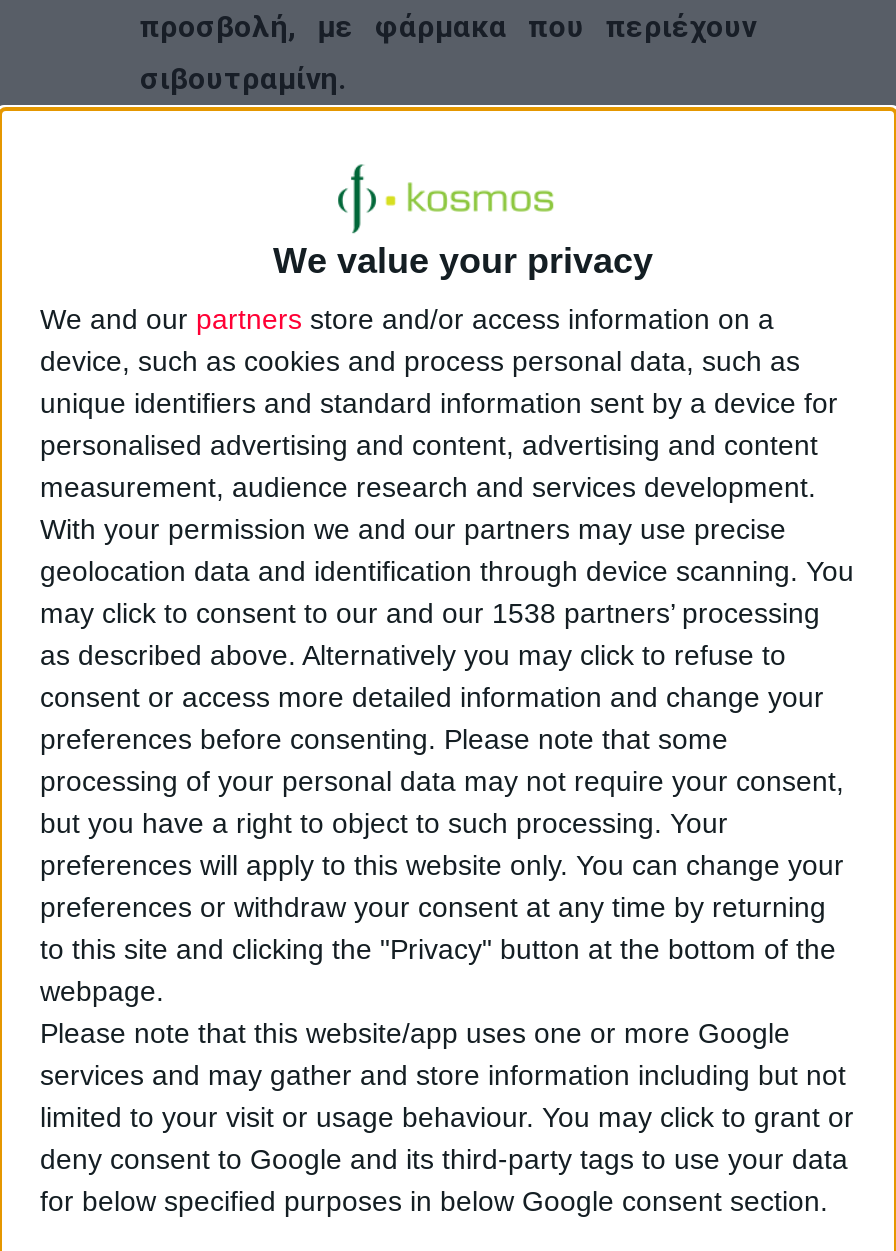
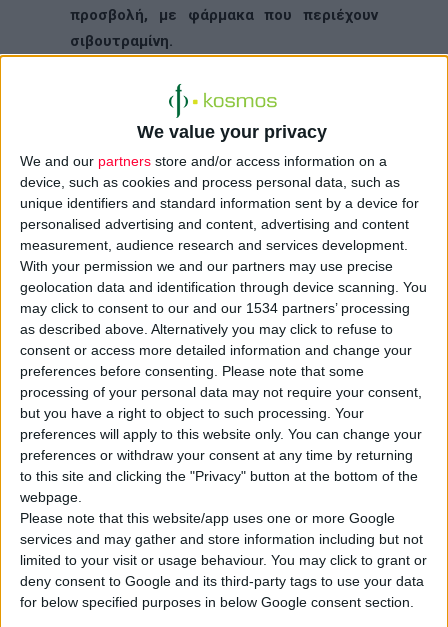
- may click to consent to our and our 1538 partners’ processing
+ may click to consent to our and our 1534 partners’ processing
